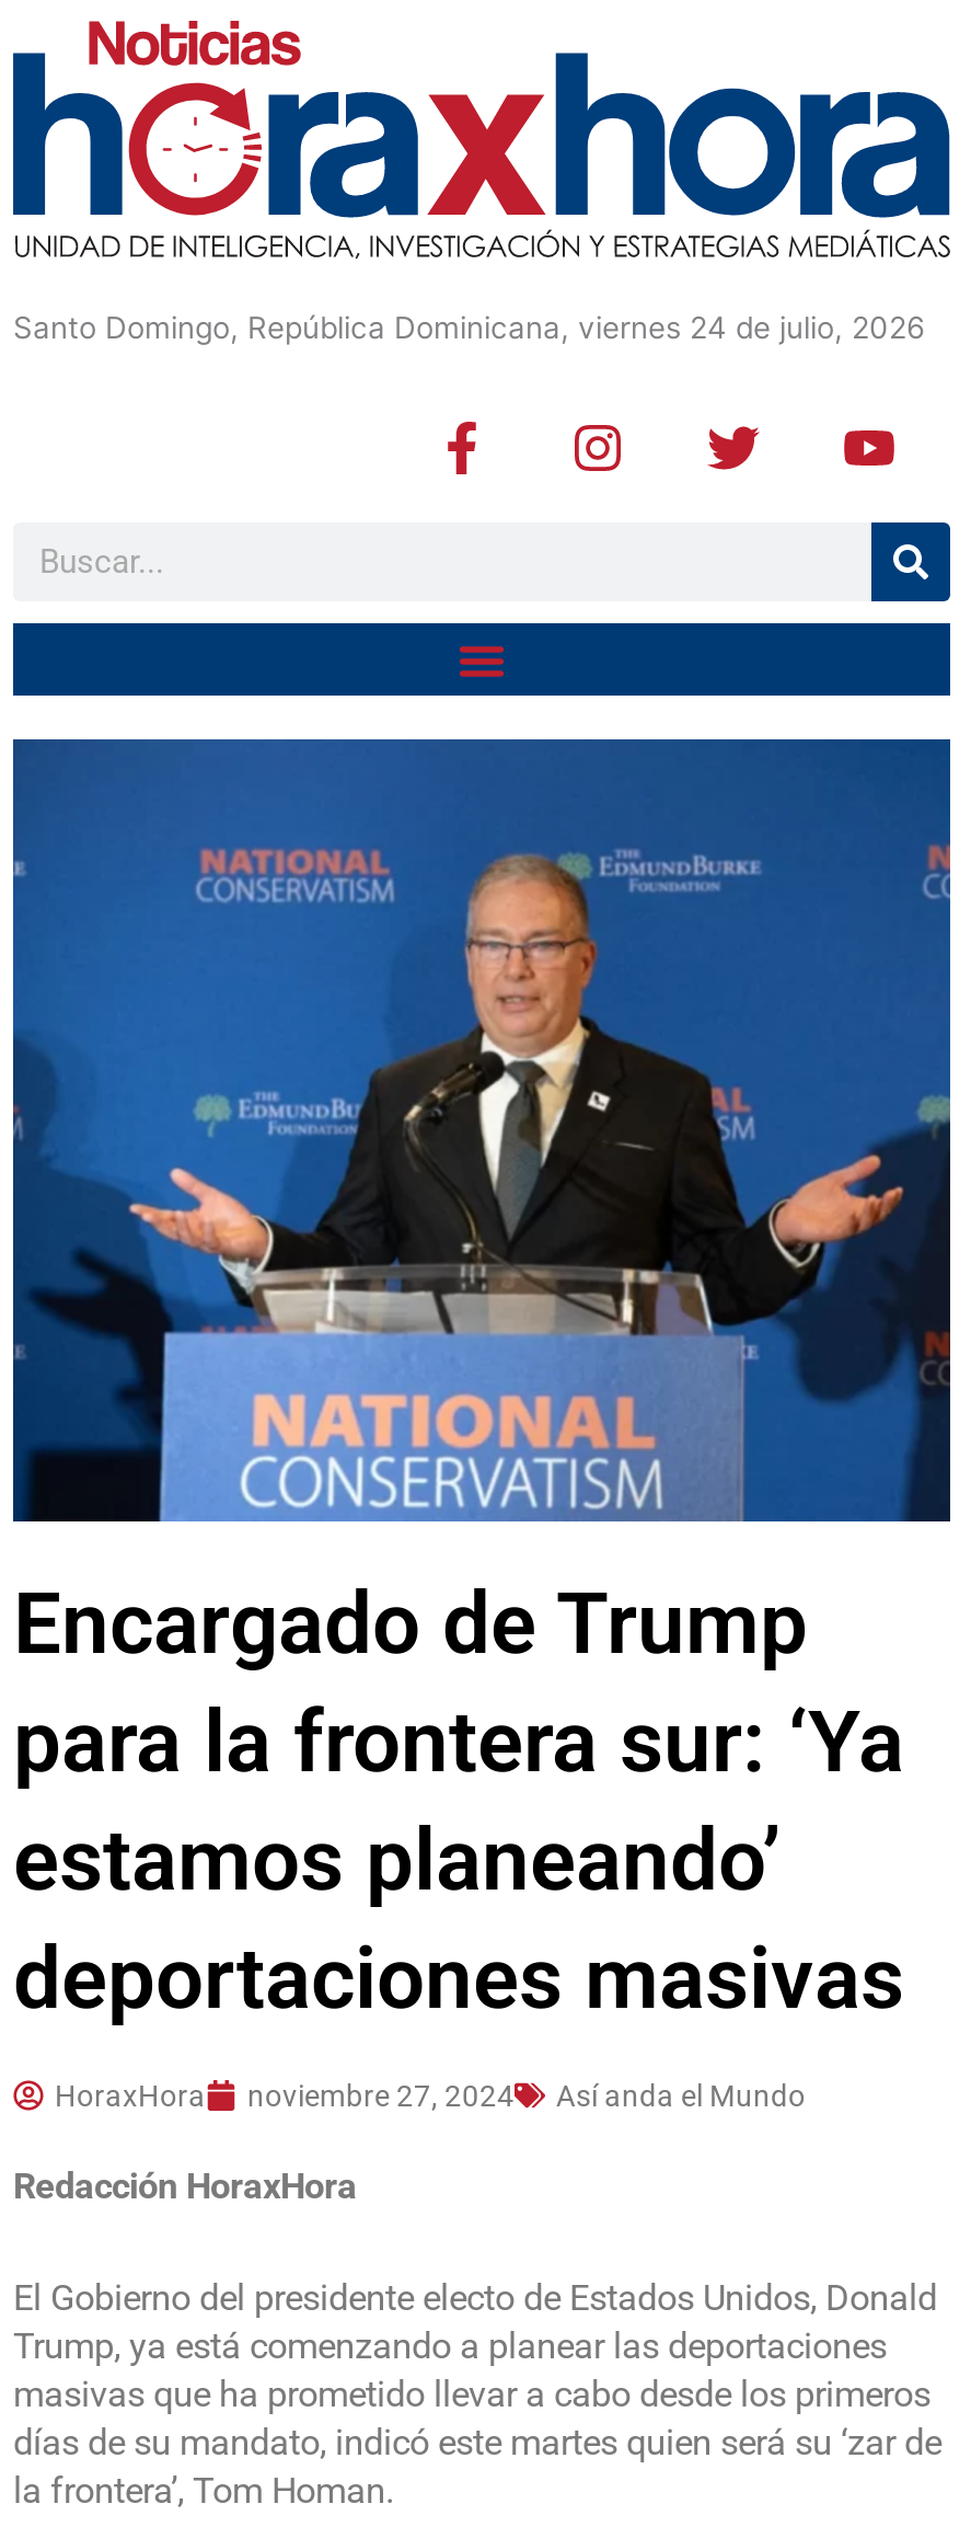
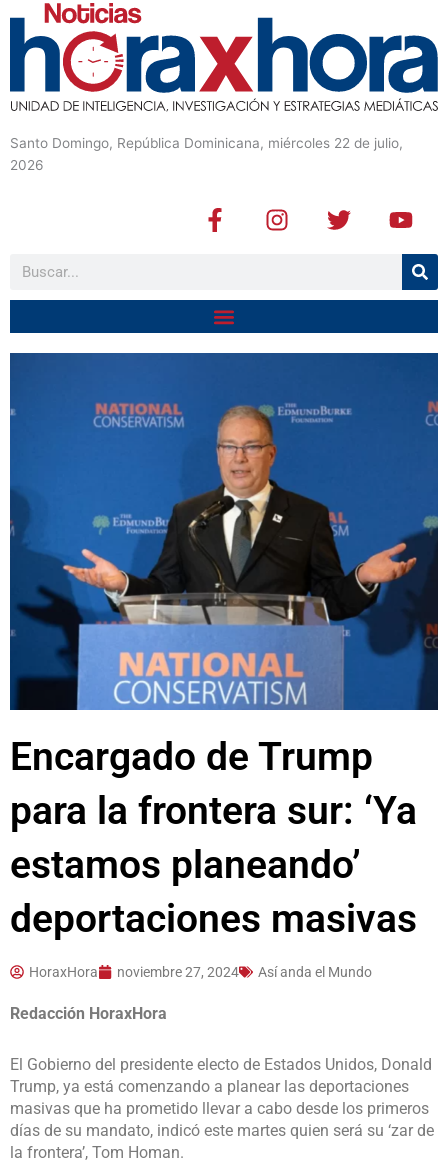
- Santo Domingo, República Dominicana, viernes 24 de julio, 2026
+ Santo Domingo, República Dominicana, miércoles 22 de julio,
+ 2026
